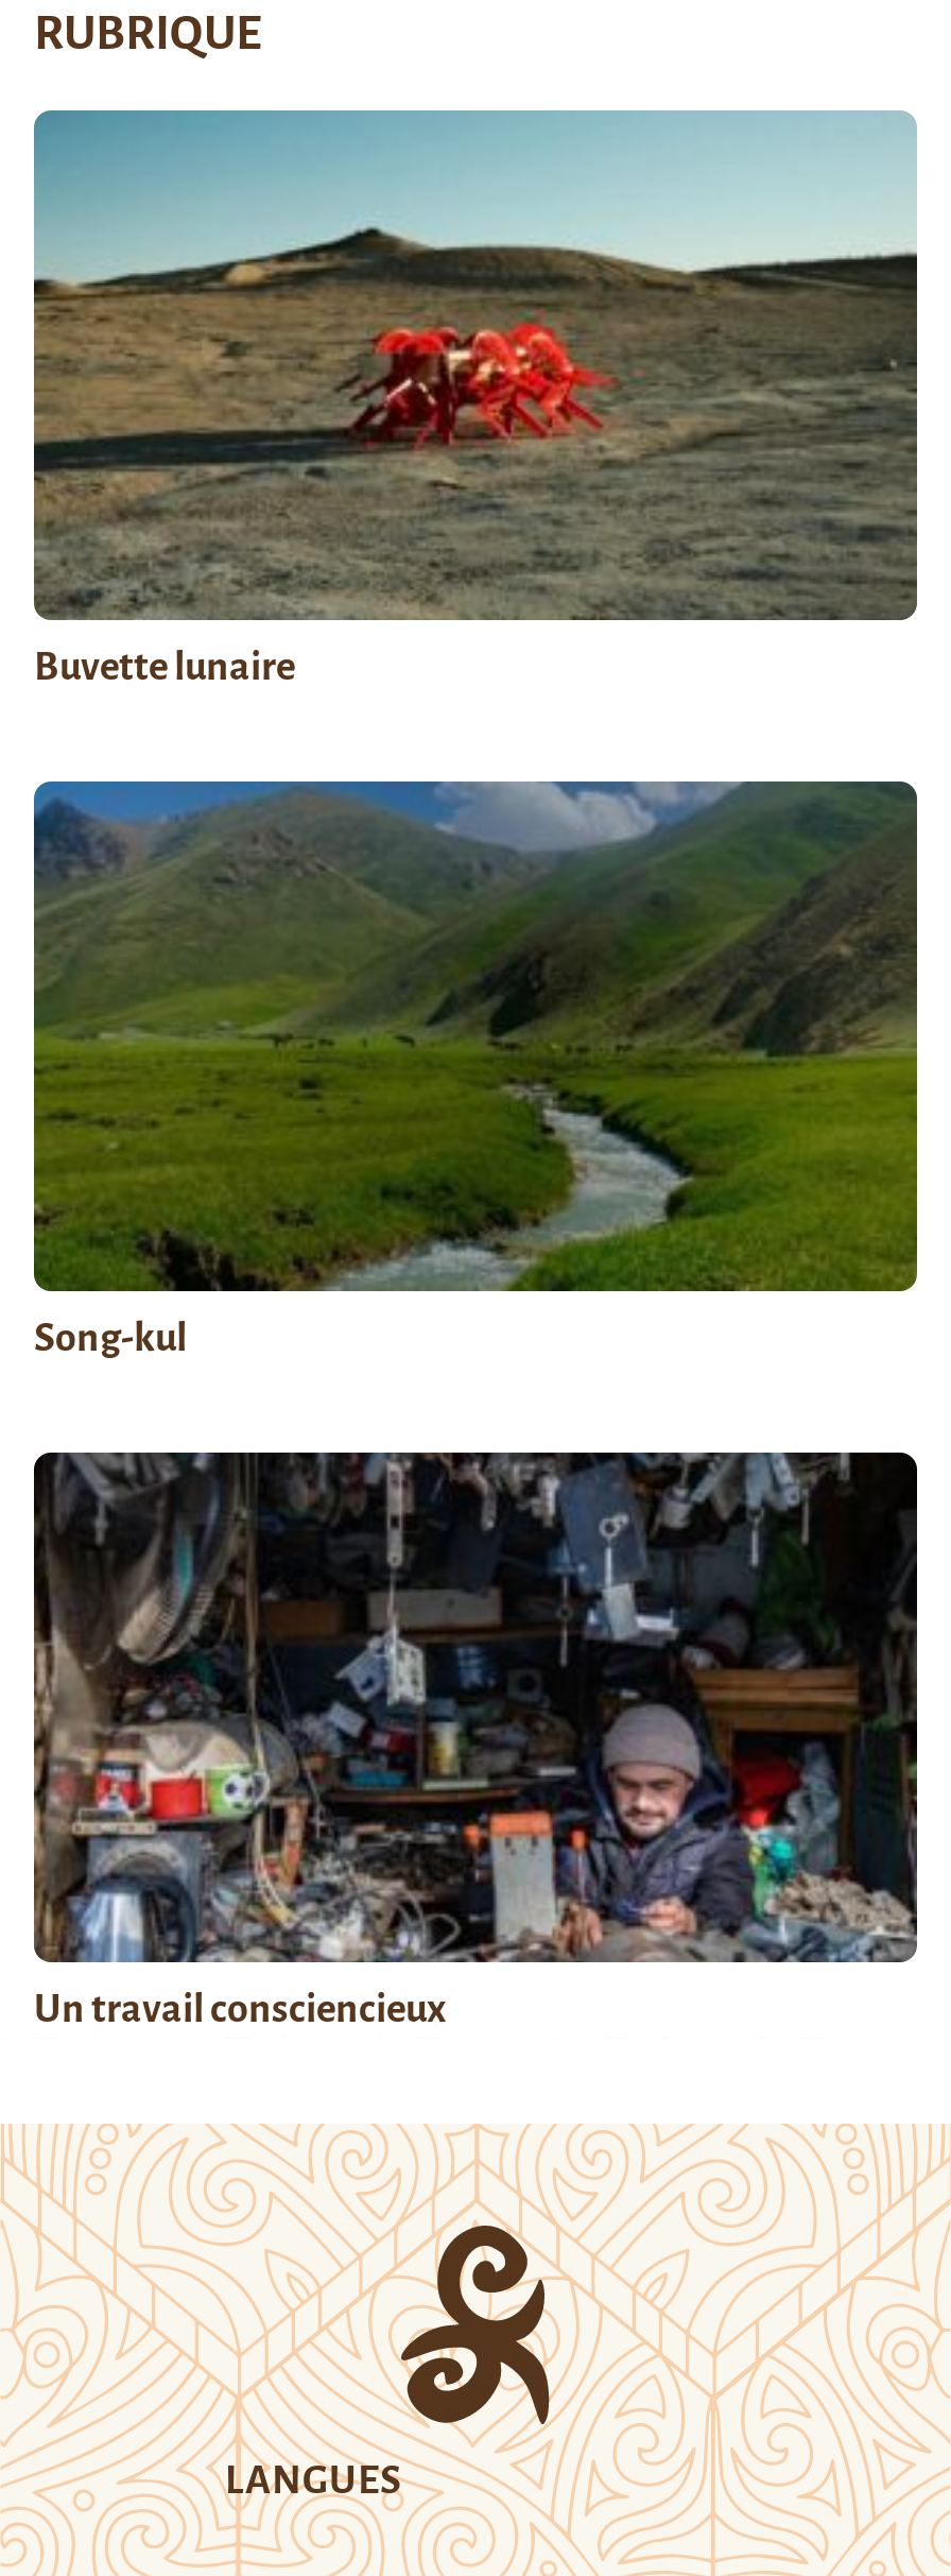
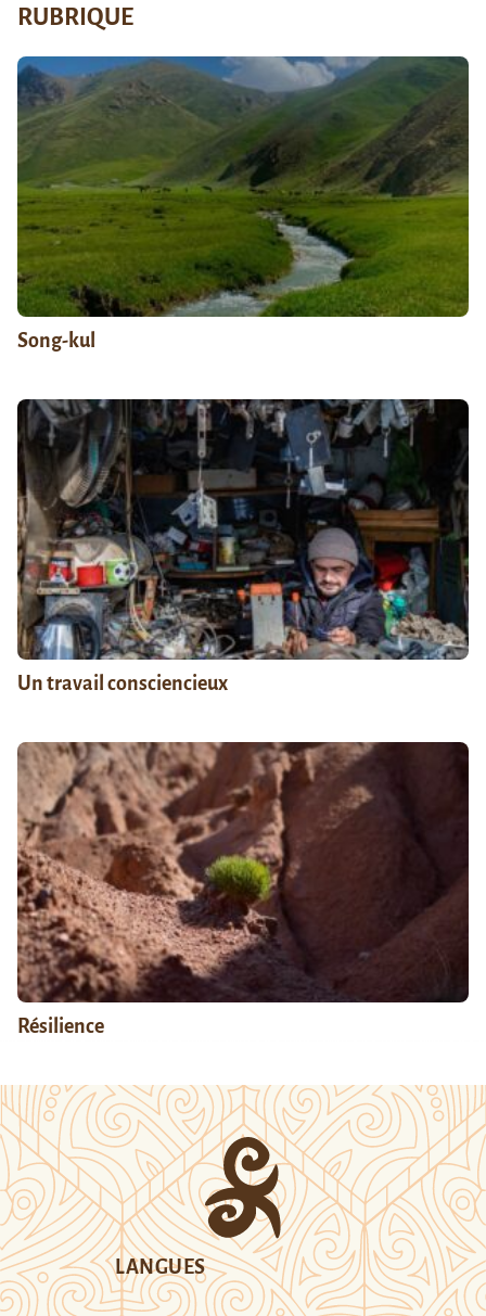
- [image]
- Buvette lunaire

moved up: [image] | Song-kul | Un travail consciencieux

+ [image]
+ Résilience
